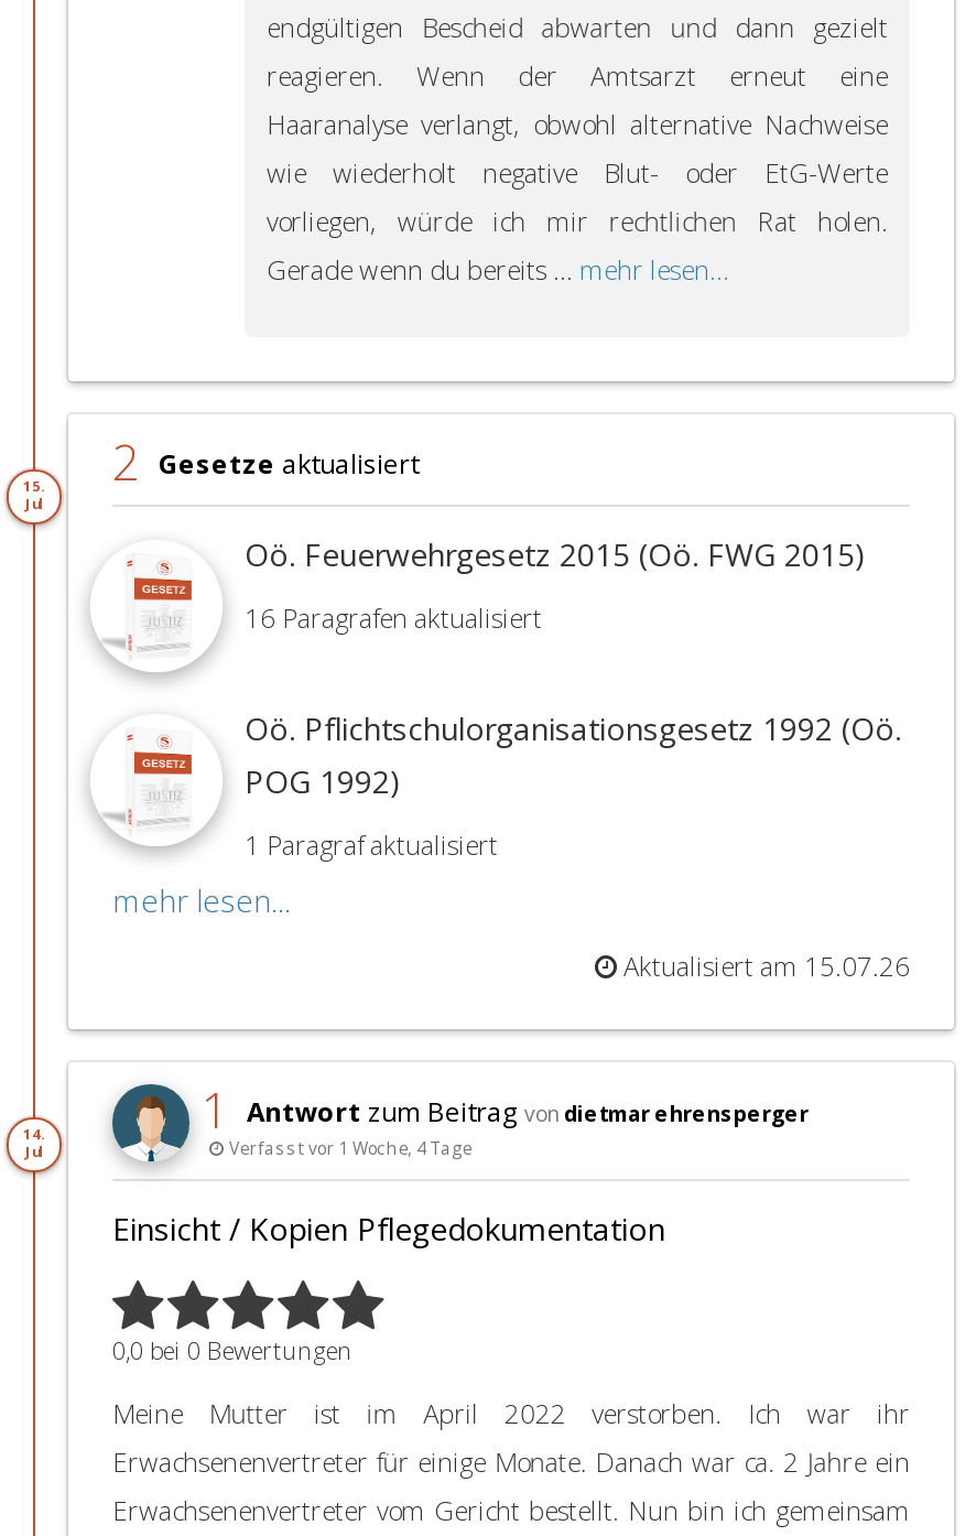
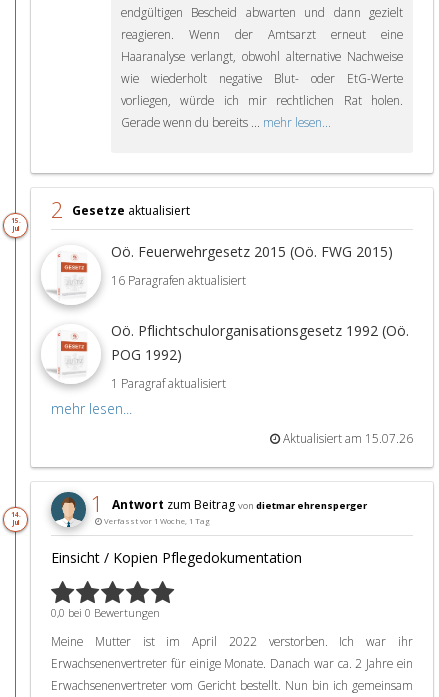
- Verfasst vor 1 Woche, 4 Tage
+ Verfasst vor 1 Woche, 1 Tag
